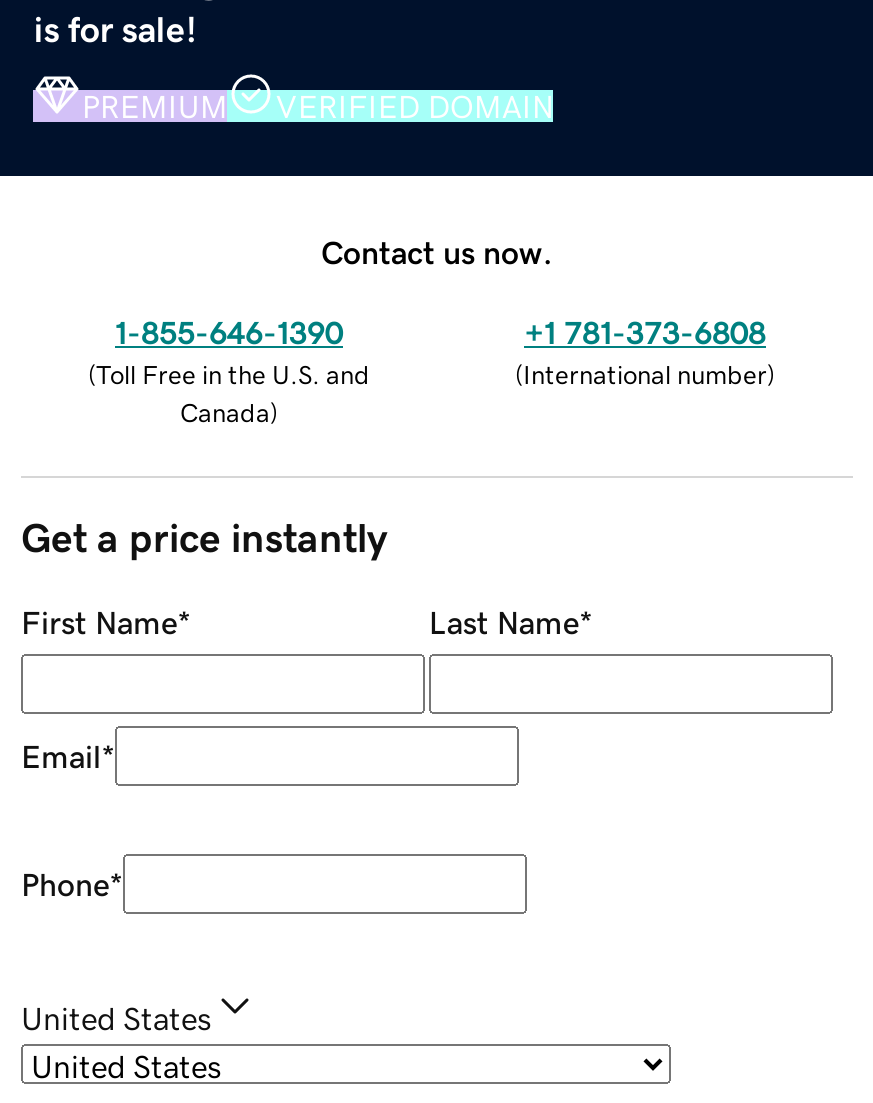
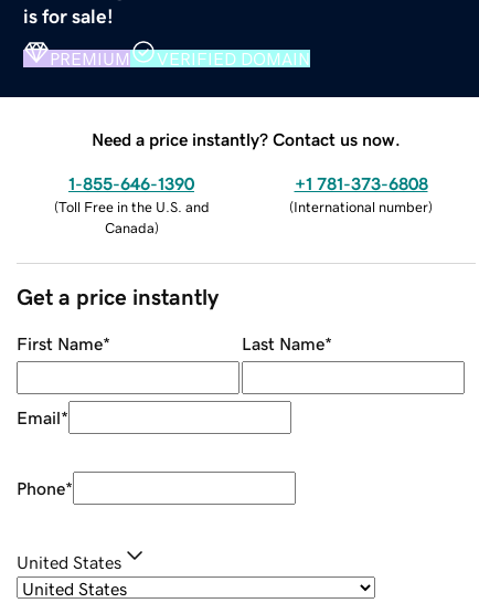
- Contact us now.
+ Need a price instantly? Contact us now.
